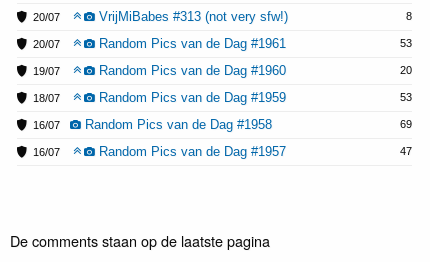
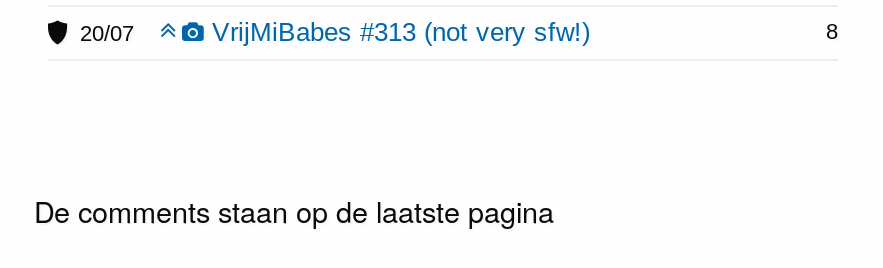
- 53
- 20/07
- Random Pics van de Dag #1961
- 20
- 19/07
- Random Pics van de Dag #1960
- 53
- 18/07
- Random Pics van de Dag #1959
- 69
- 16/07
- Random Pics van de Dag #1958
- 47
- 16/07
- Random Pics van de Dag #1957
